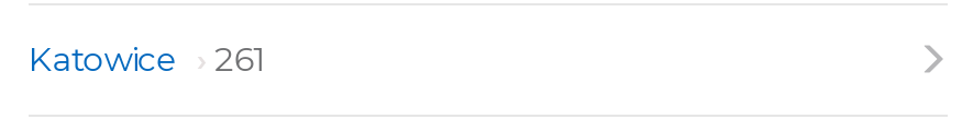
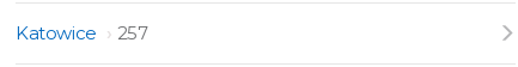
- Katowice 261
+ Katowice 257
